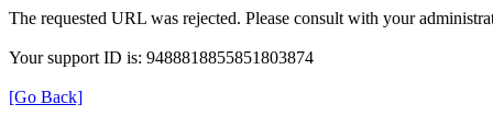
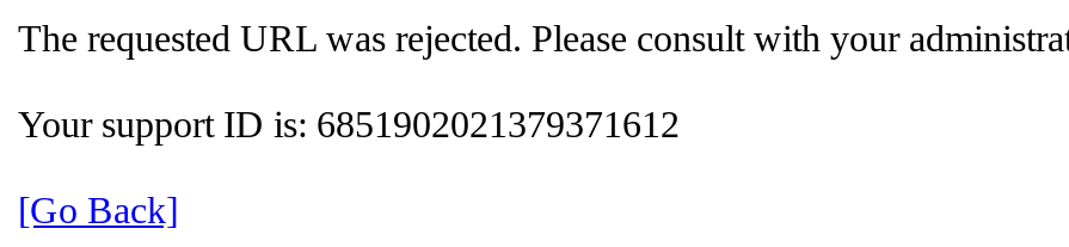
- Your support ID is: 9488818855851803874
+ Your support ID is: 6851902021379371612
